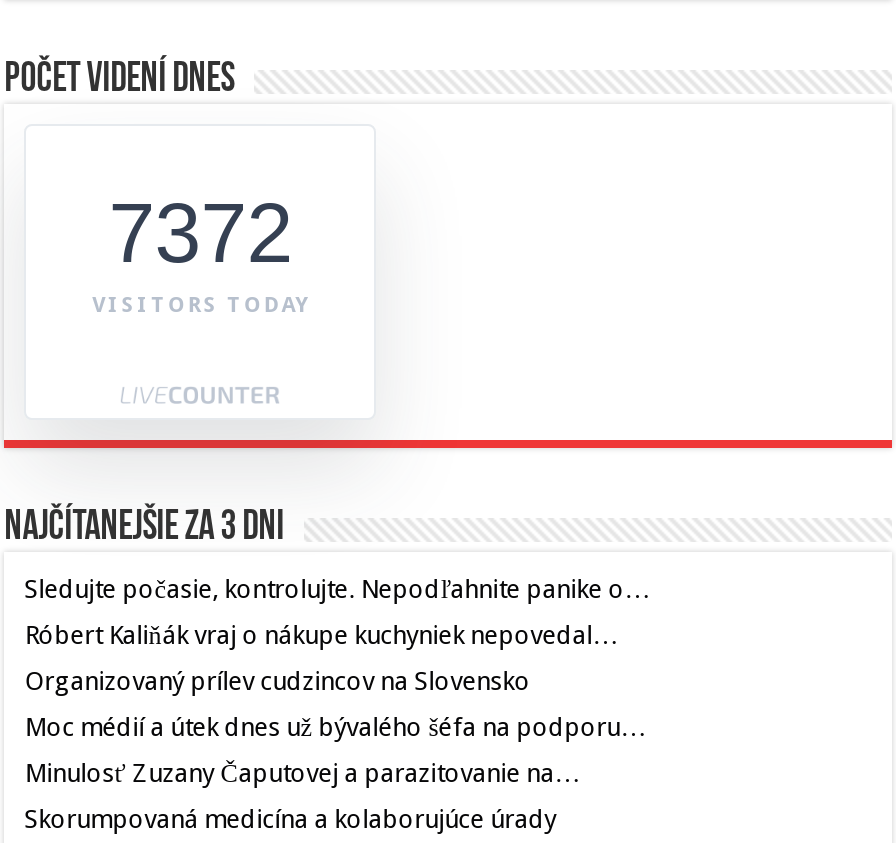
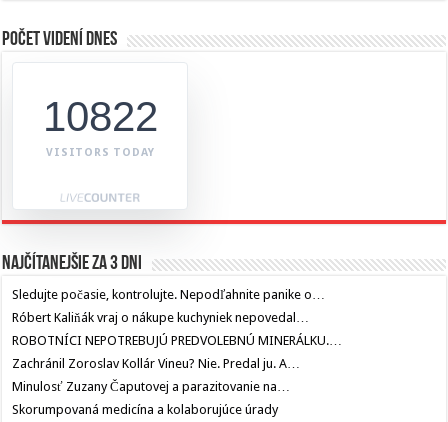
- 7372
+ 10822

- Organizovaný prílev cudzincov na Slovensko
+ ROBOTNÍCI NEPOTREBUJÚ PREDVOLEBNÚ MINERÁLKU.…

- Moc médií a útek dnes už bývalého šéfa na podporu…
+ Zachránil Zoroslav Kollár Vineu? Nie. Predal ju. A…
